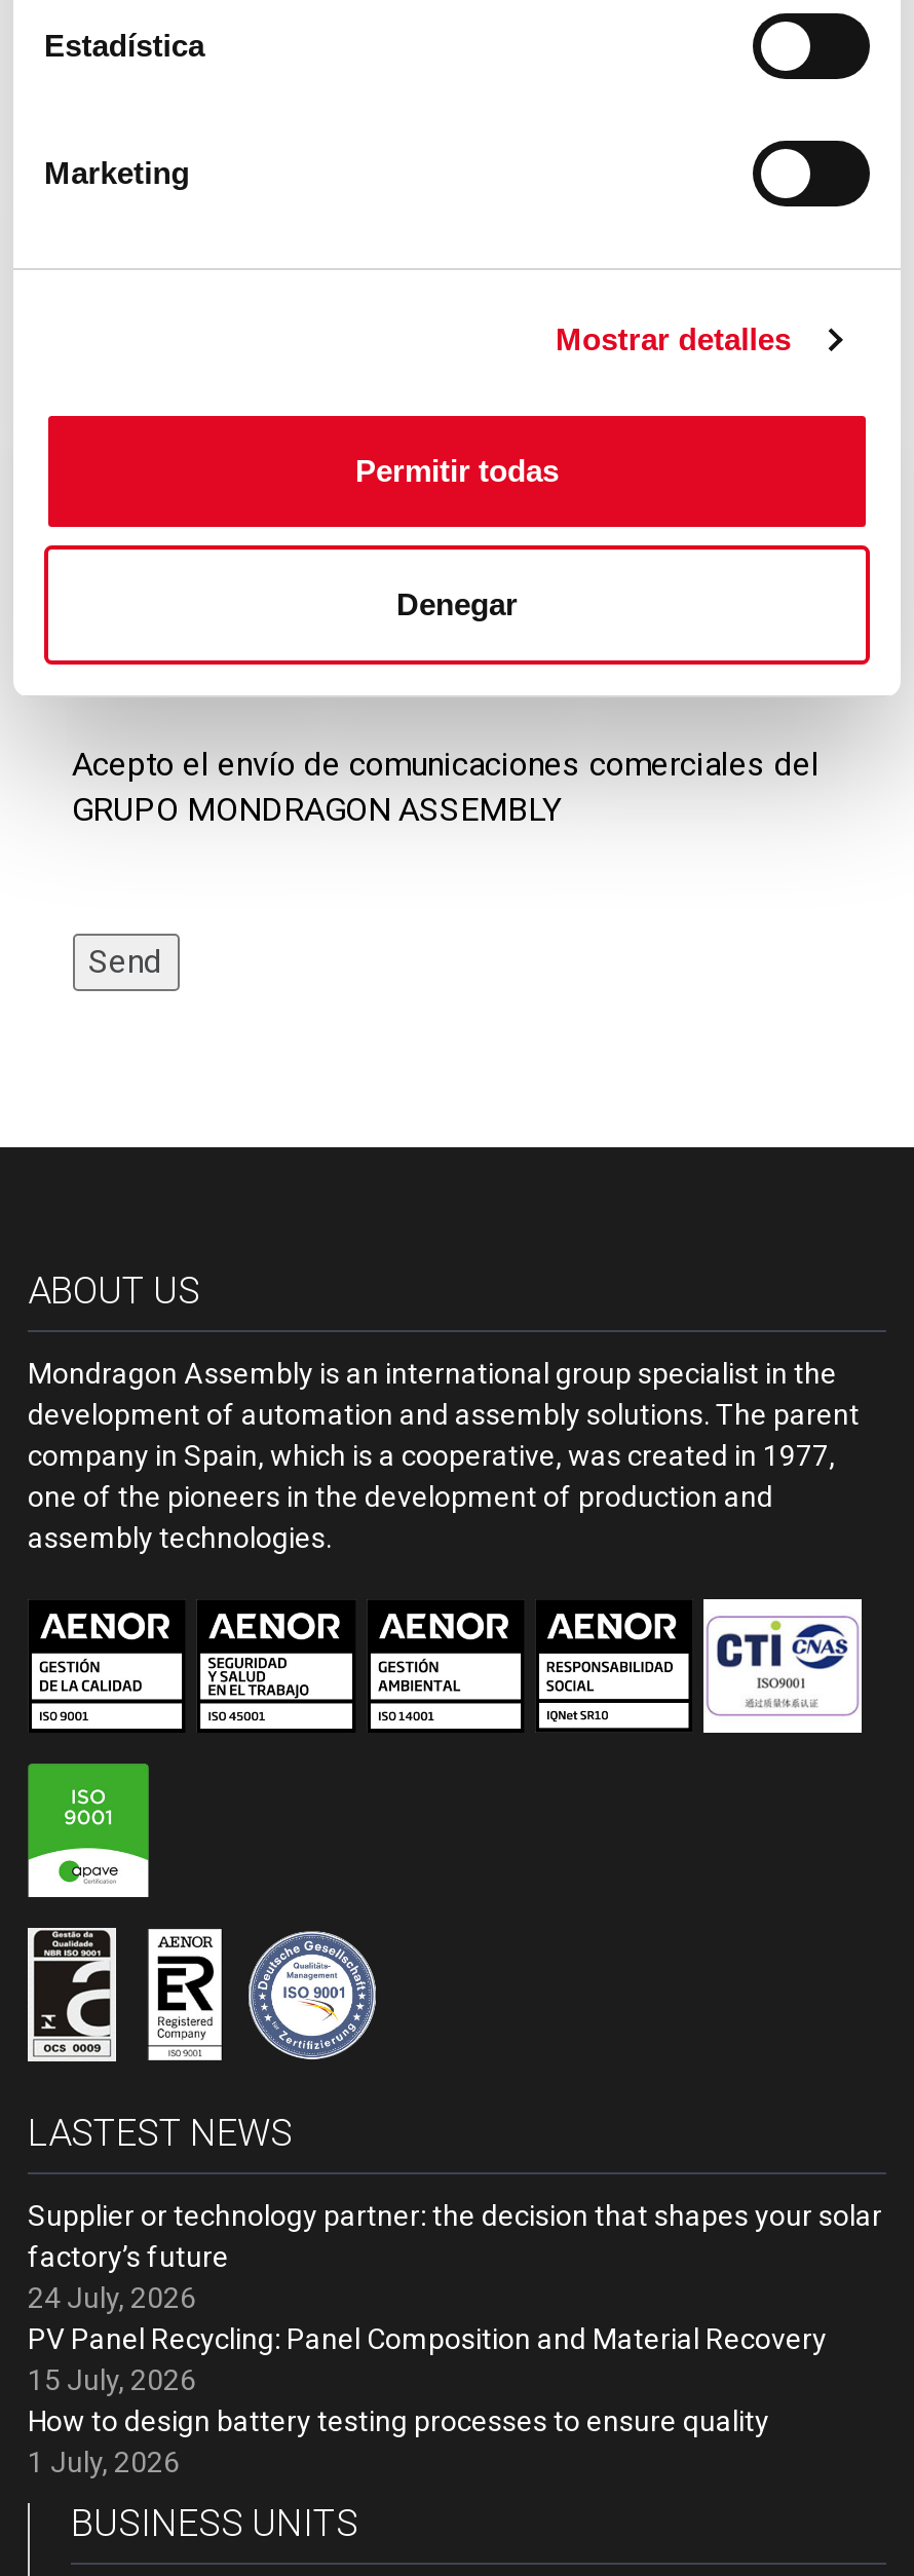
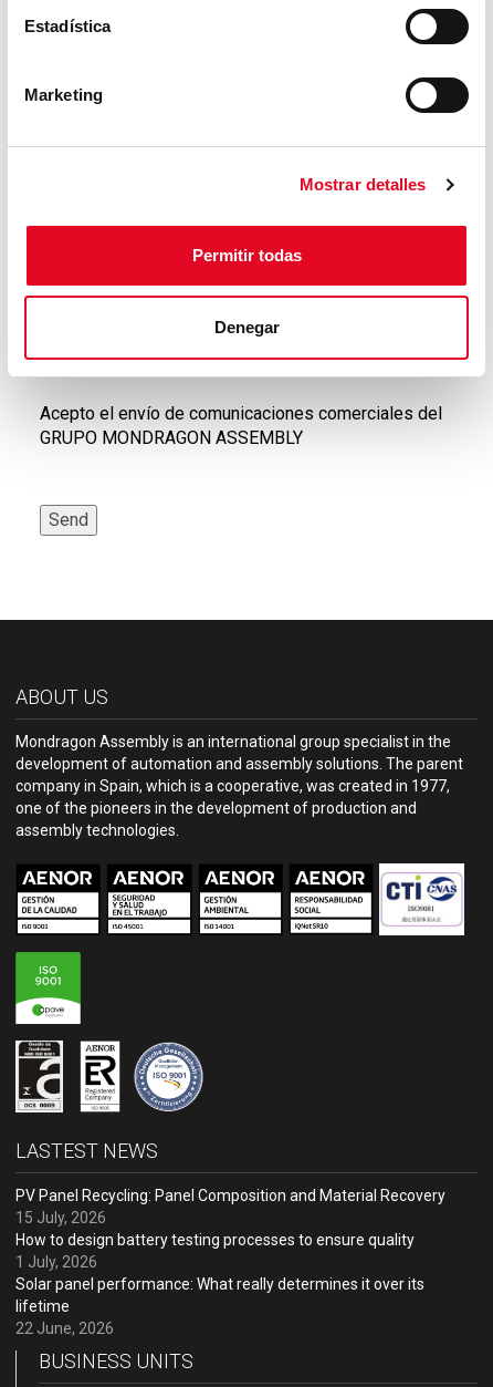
- Supplier or technology partner: the decision that shapes your solar
- factory’s future
- 24 July, 2026

moved up: PV Panel Recycling: Panel Composition and Material Recovery | 15 July, 2026 | How to design battery testing processes to ensure quality | 1 July, 2026

+ Solar panel performance: What really determines it over its
+ lifetime
+ 22 June, 2026
